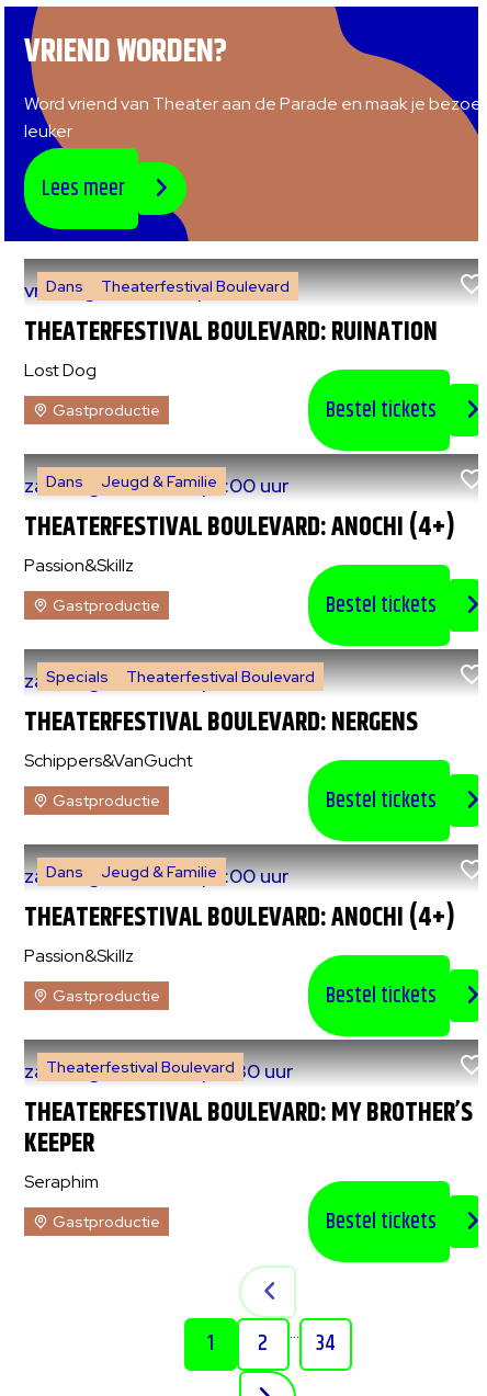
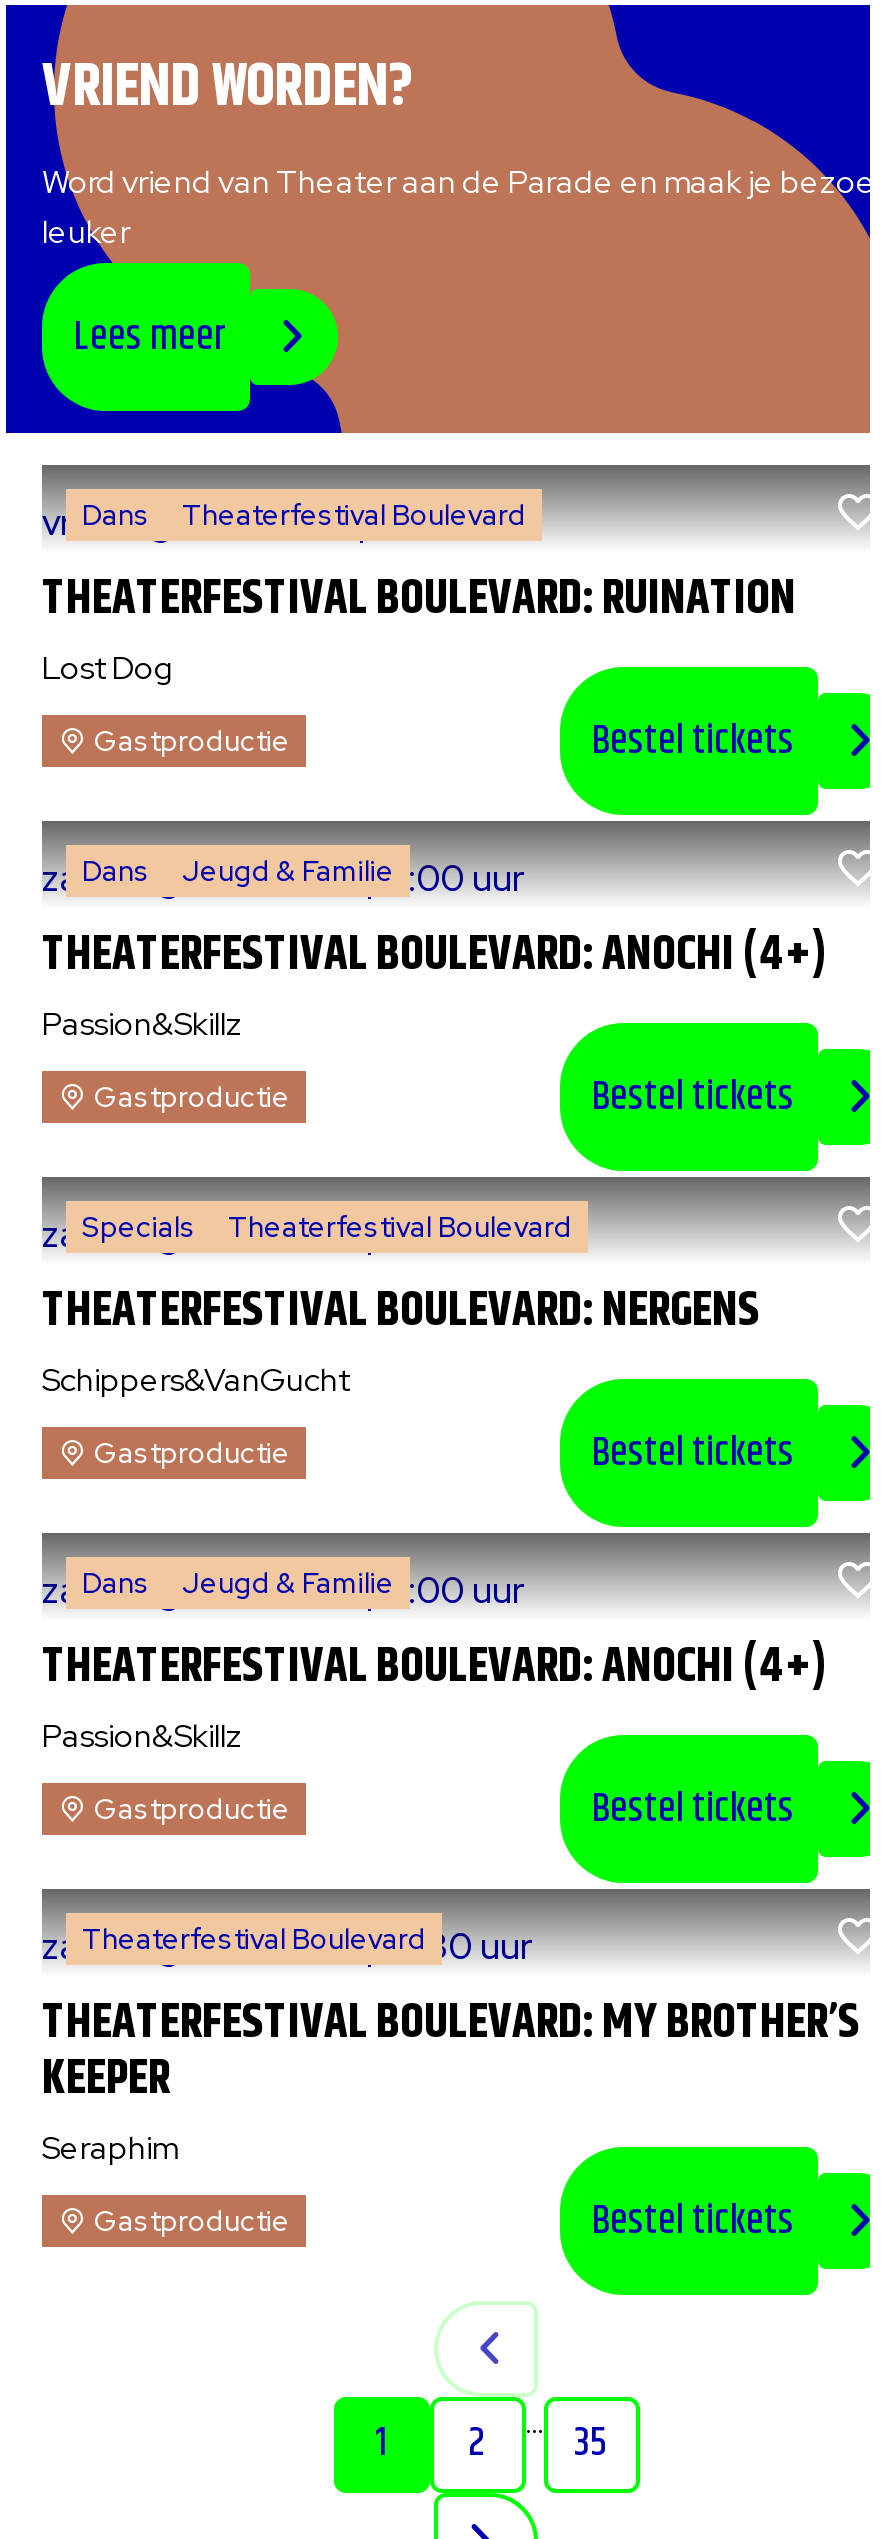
- 34
+ 35
